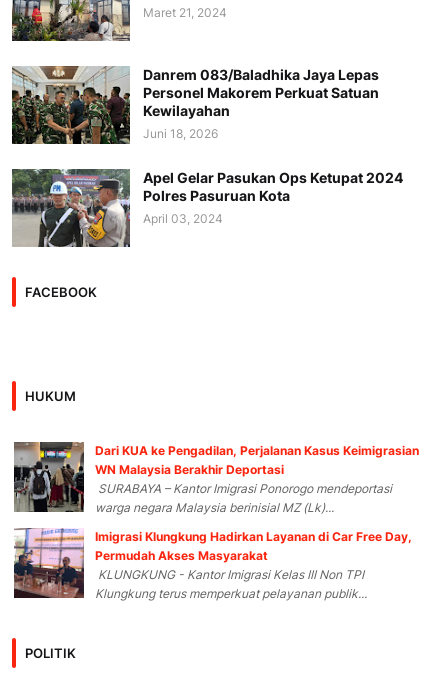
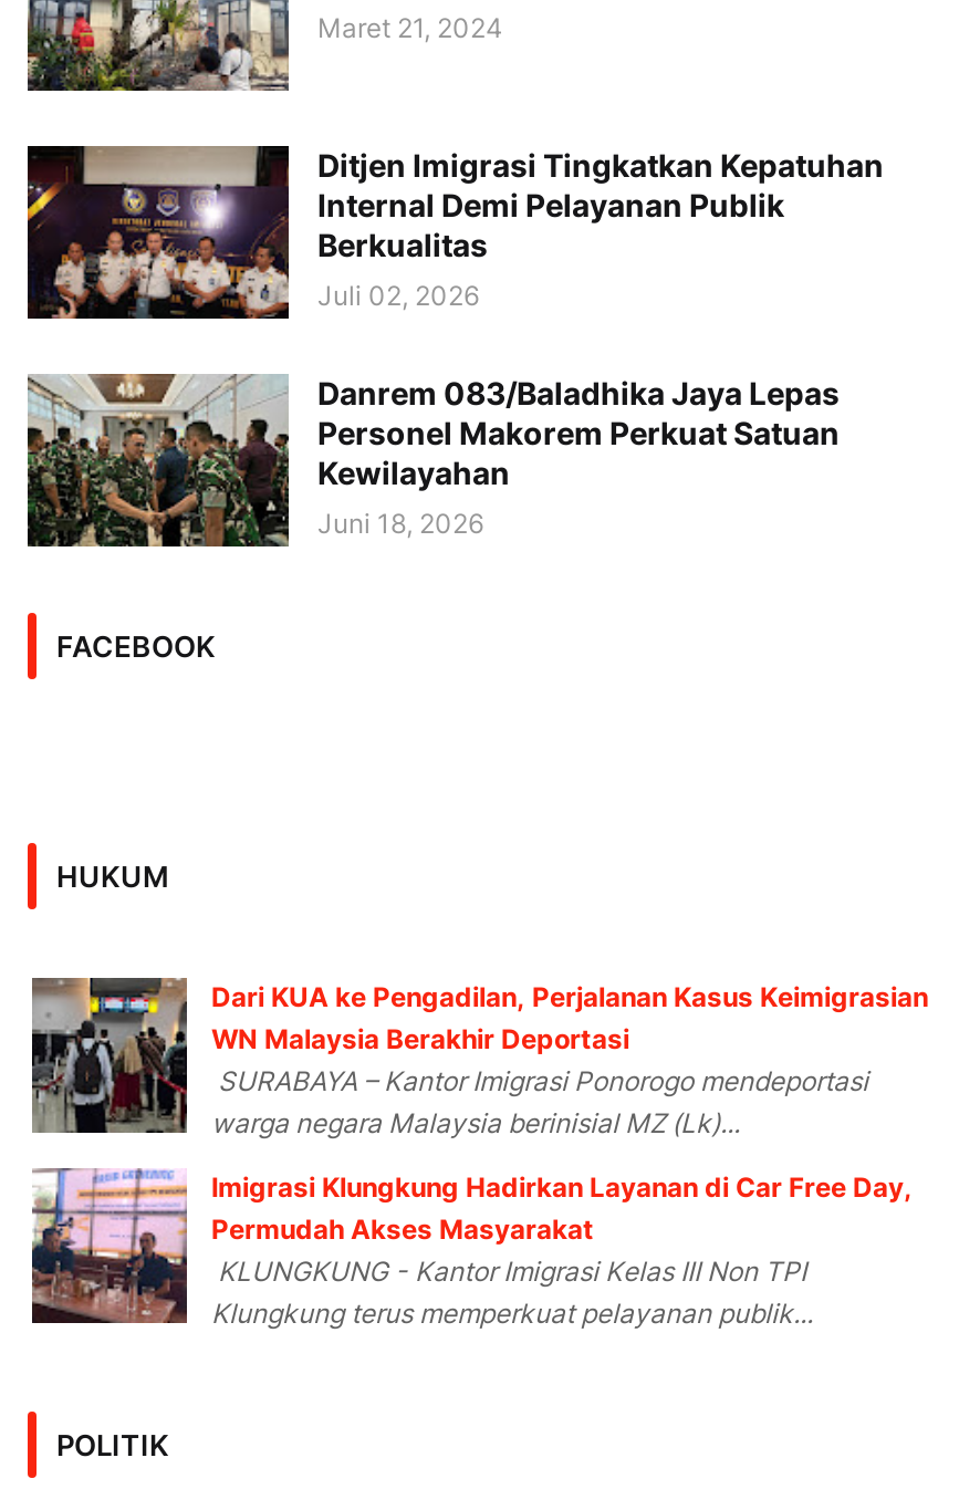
+ [image]
+ Ditjen Imigrasi Tingkatkan Kepatuhan
+ Internal Demi Pelayanan Publik
+ Berkualitas
+ Juli 02, 2026

moved down: [image] | Danrem 083/Baladhika Jaya Lepas | Personel Makorem Perkuat Satuan | Kewilayahan | Juni 18, 2026

- [image]
- Apel Gelar Pasukan Ops Ketupat 2024
- Polres Pasuruan Kota
- April 03, 2024
